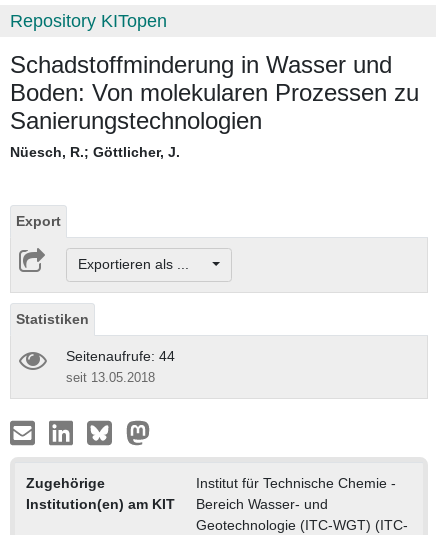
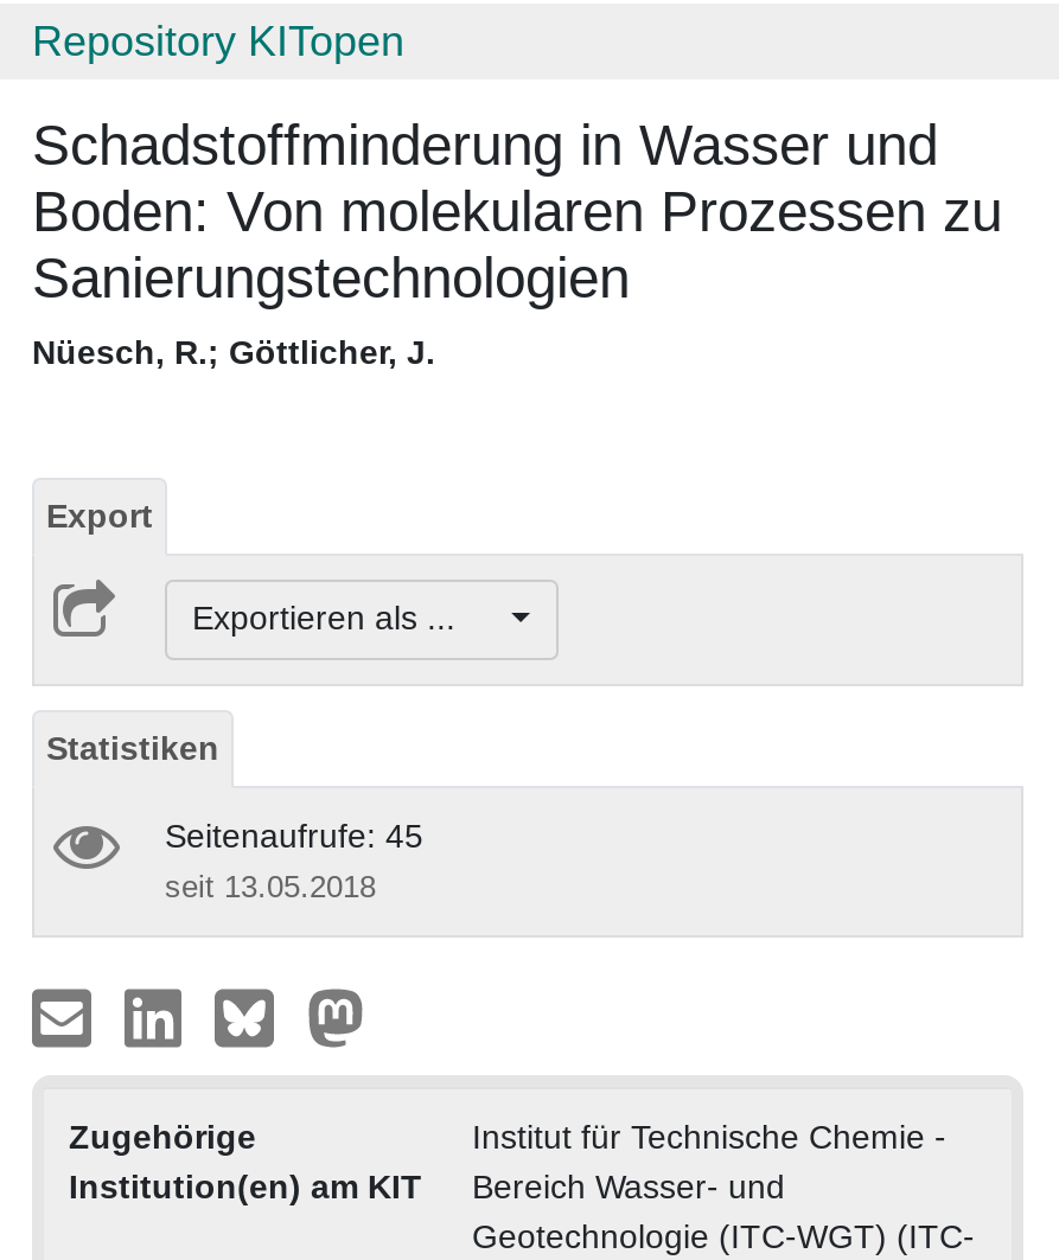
- Seitenaufrufe: 44
+ Seitenaufrufe: 45
